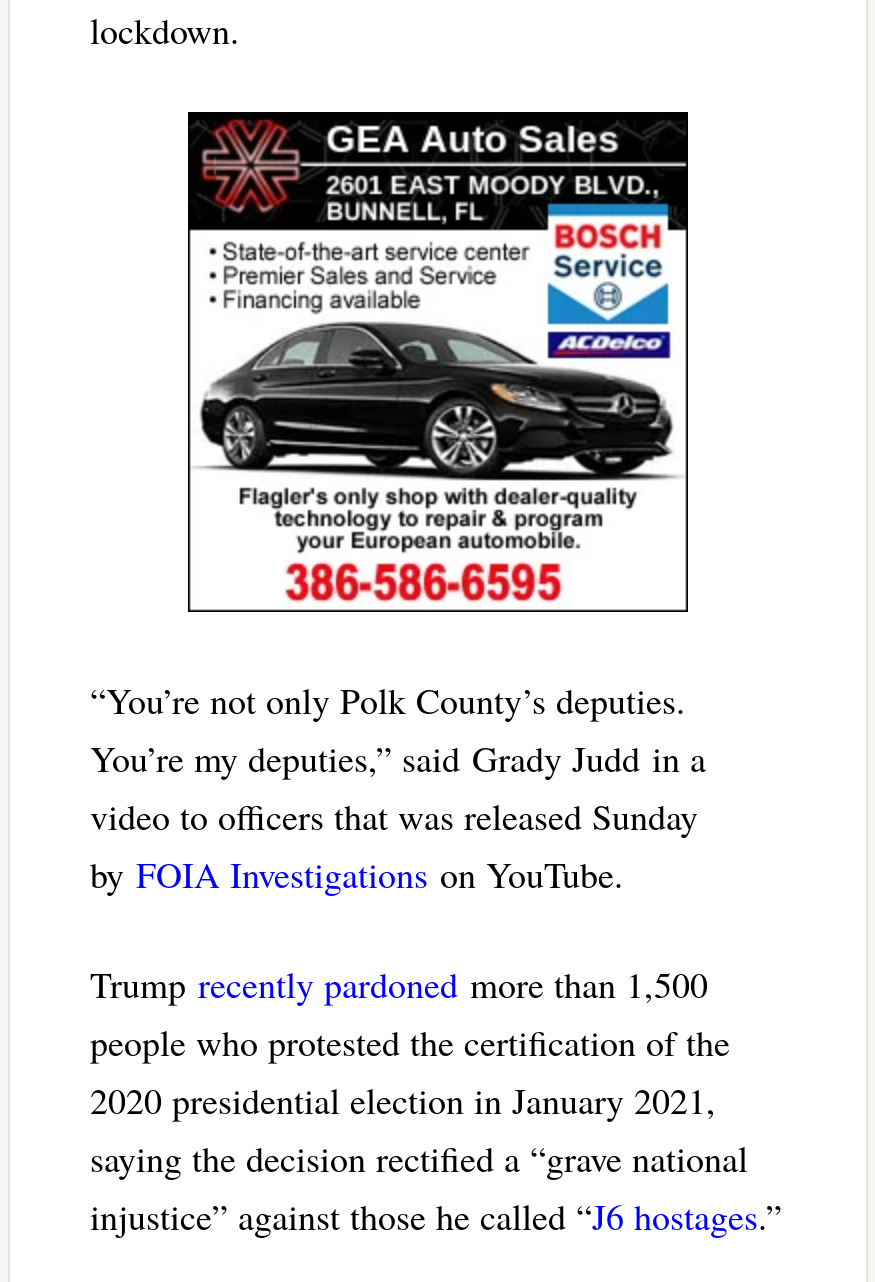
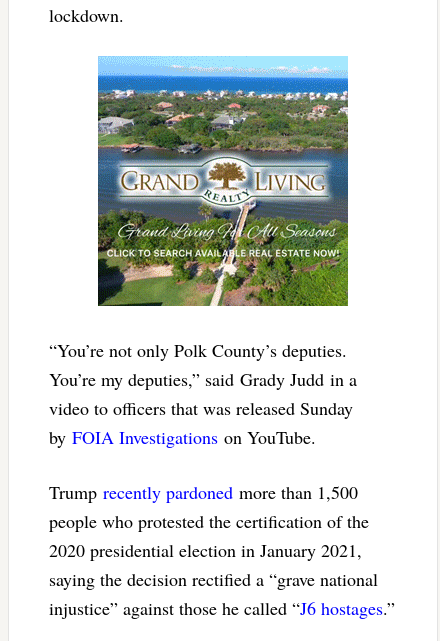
- [image]
+ [image]
